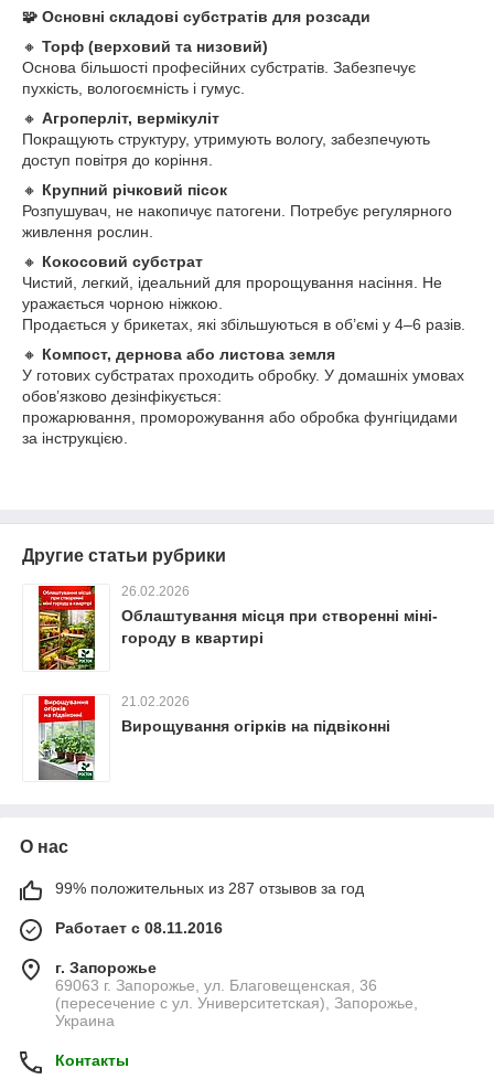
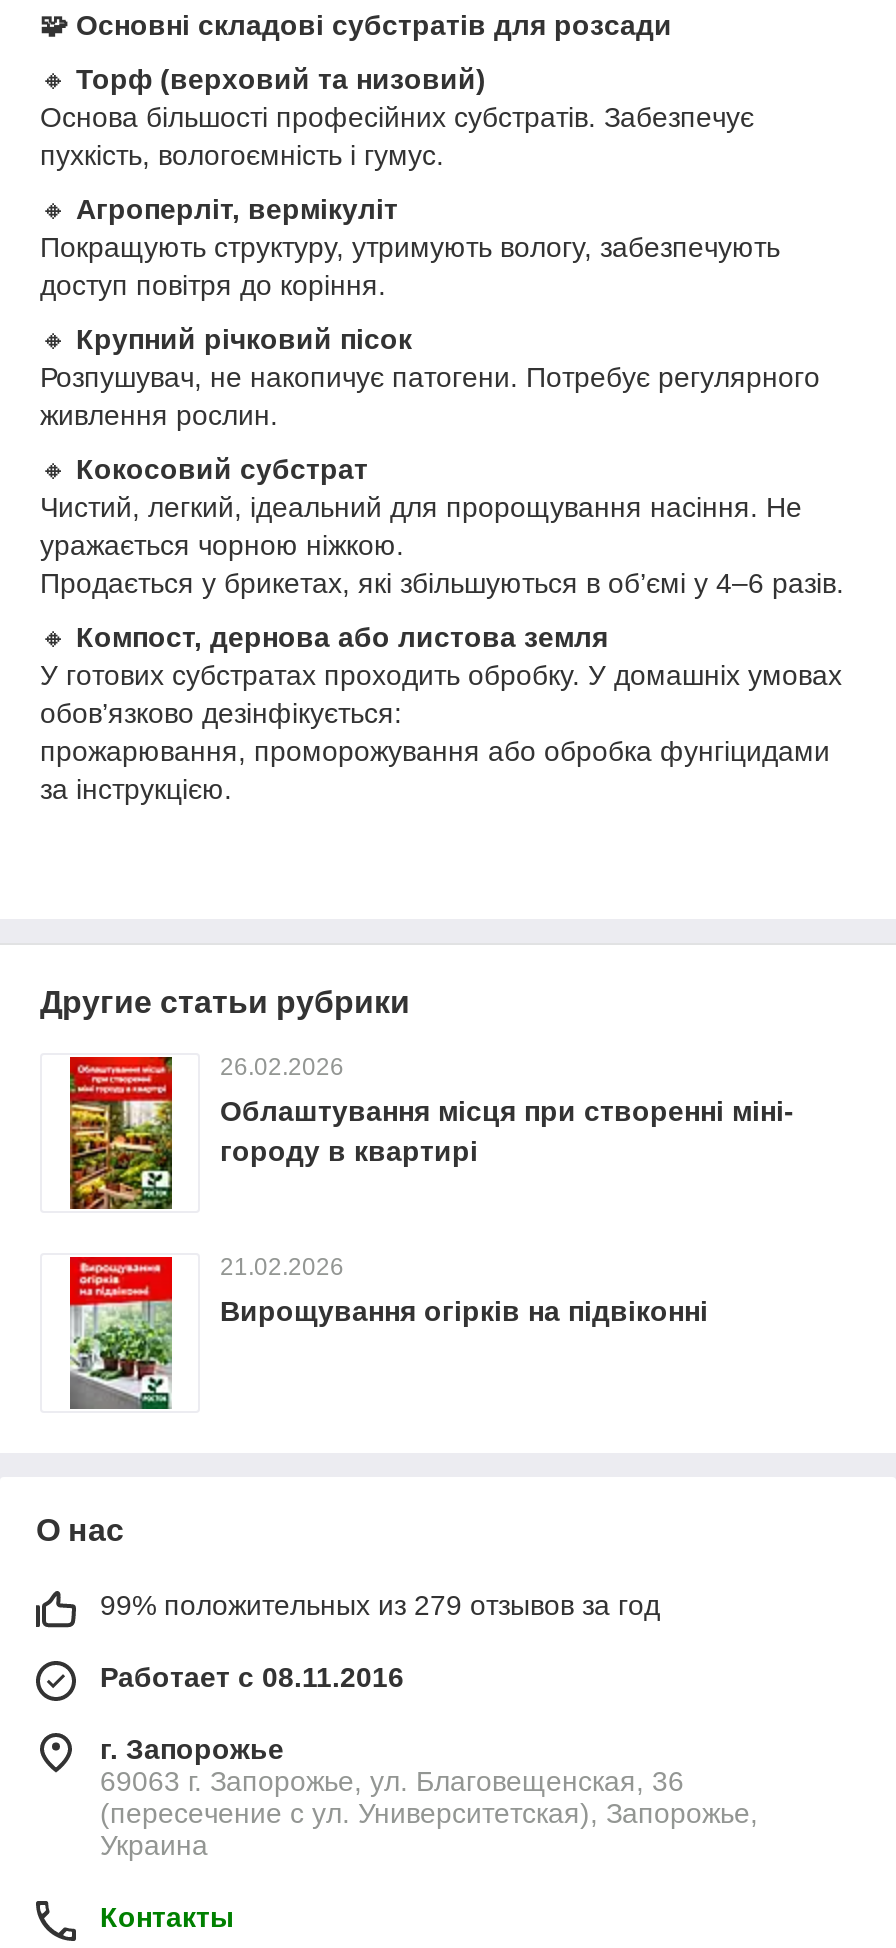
- 99% положительных из 287 отзывов за год
+ 99% положительных из 279 отзывов за год
